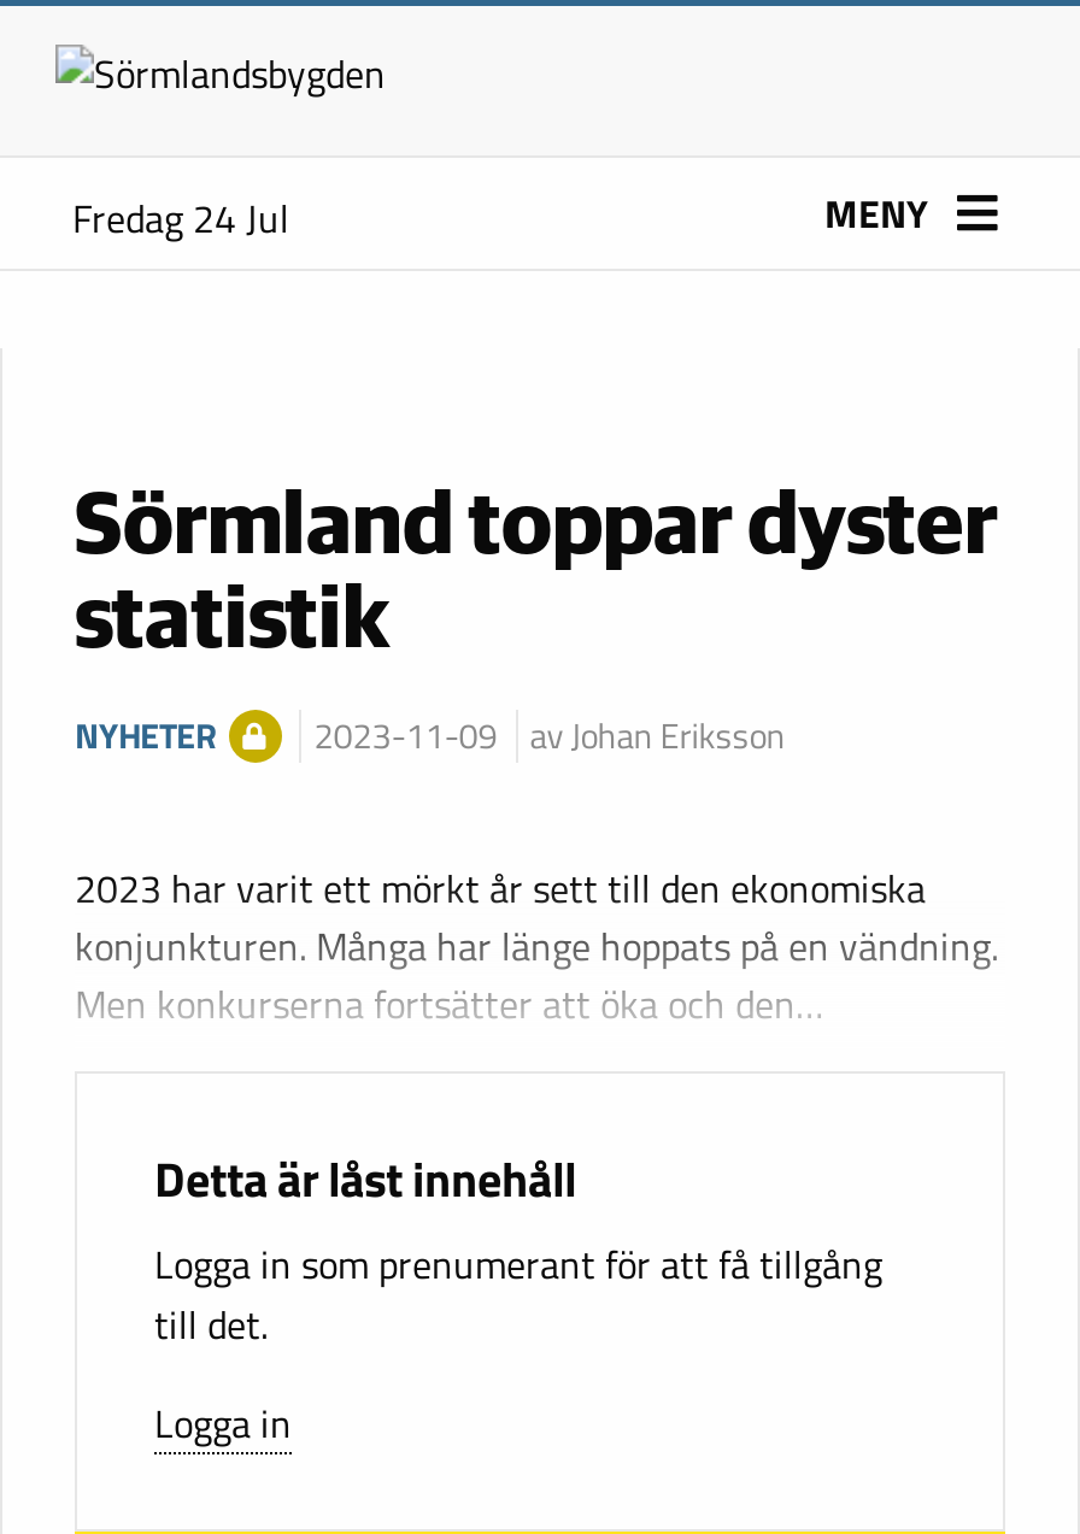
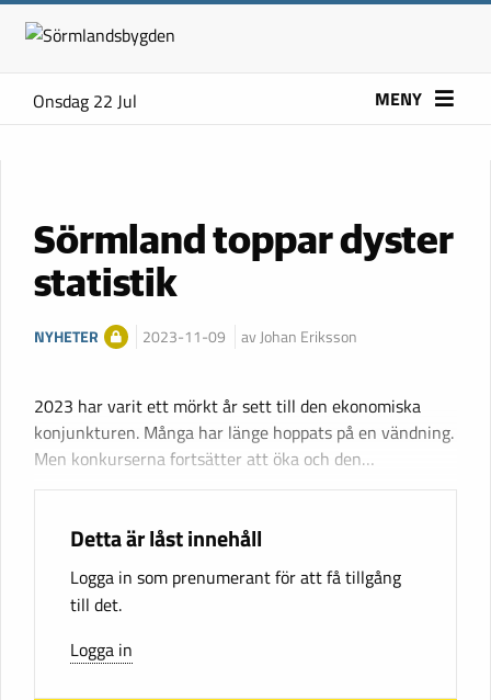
- Fredag 24 Jul
+ Onsdag 22 Jul
